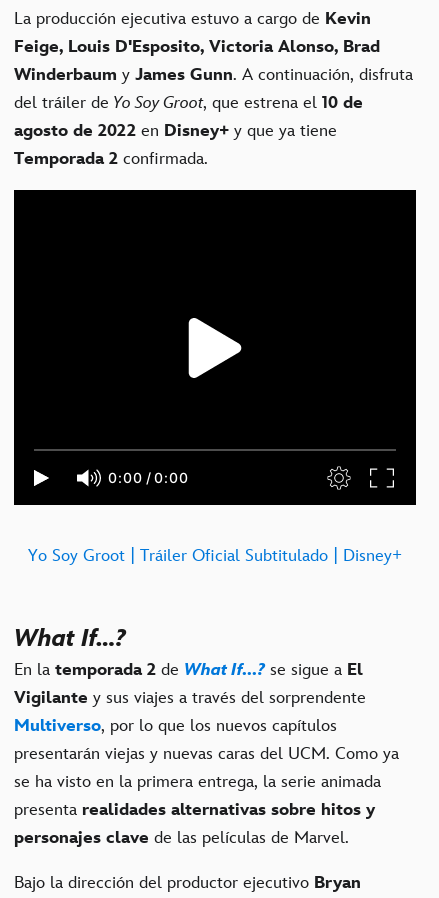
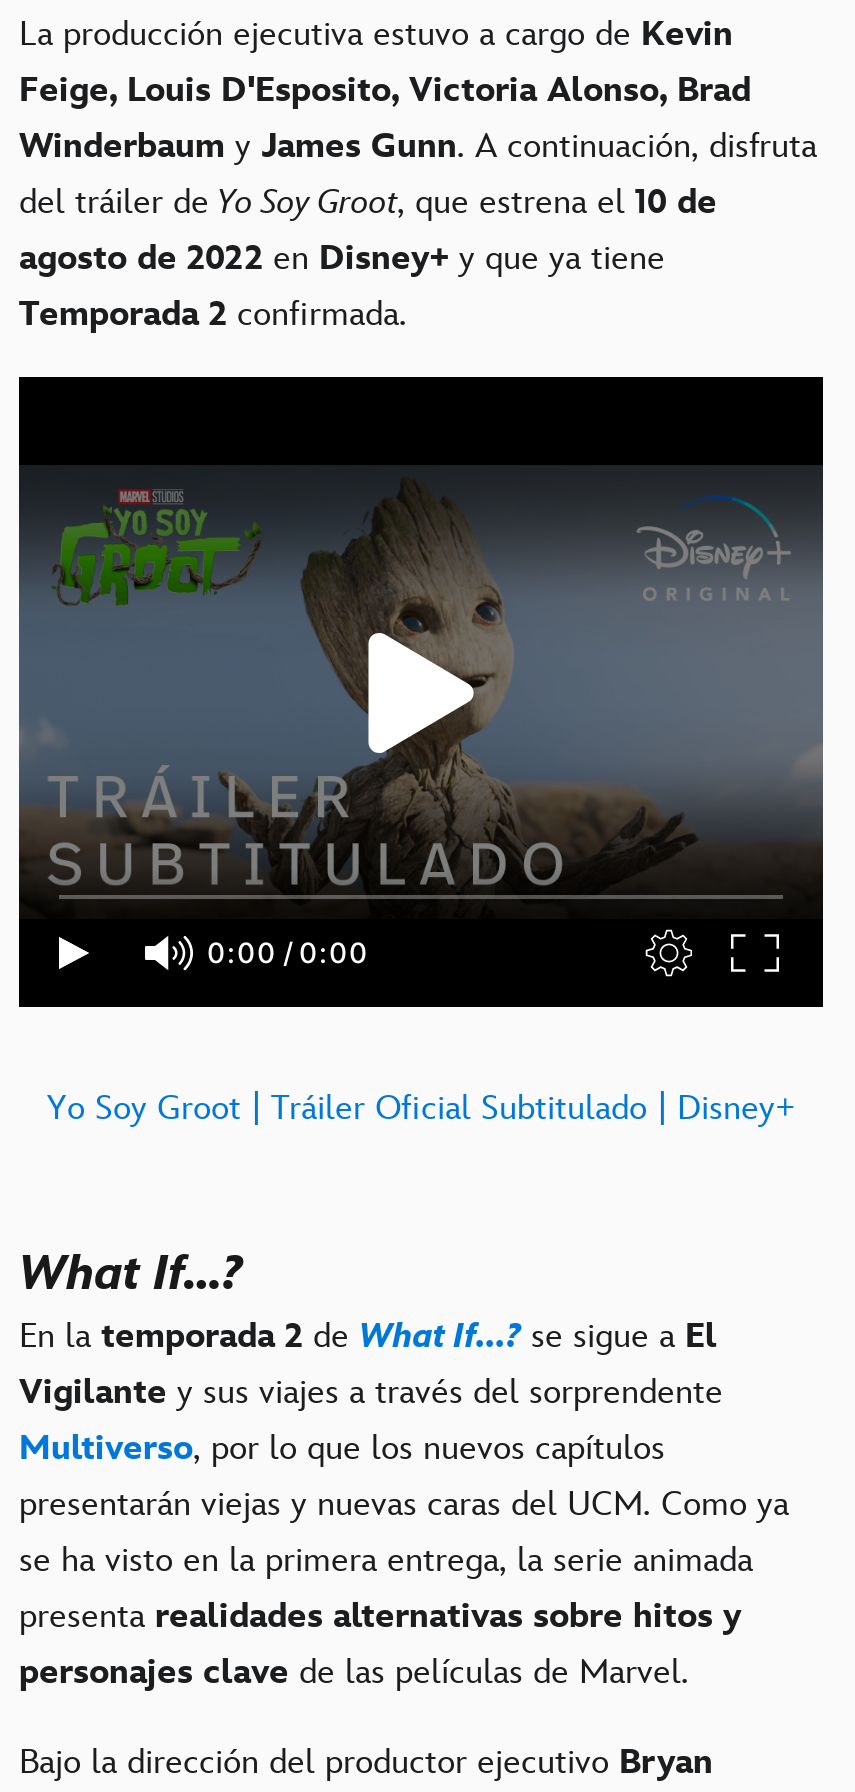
+ [image]
